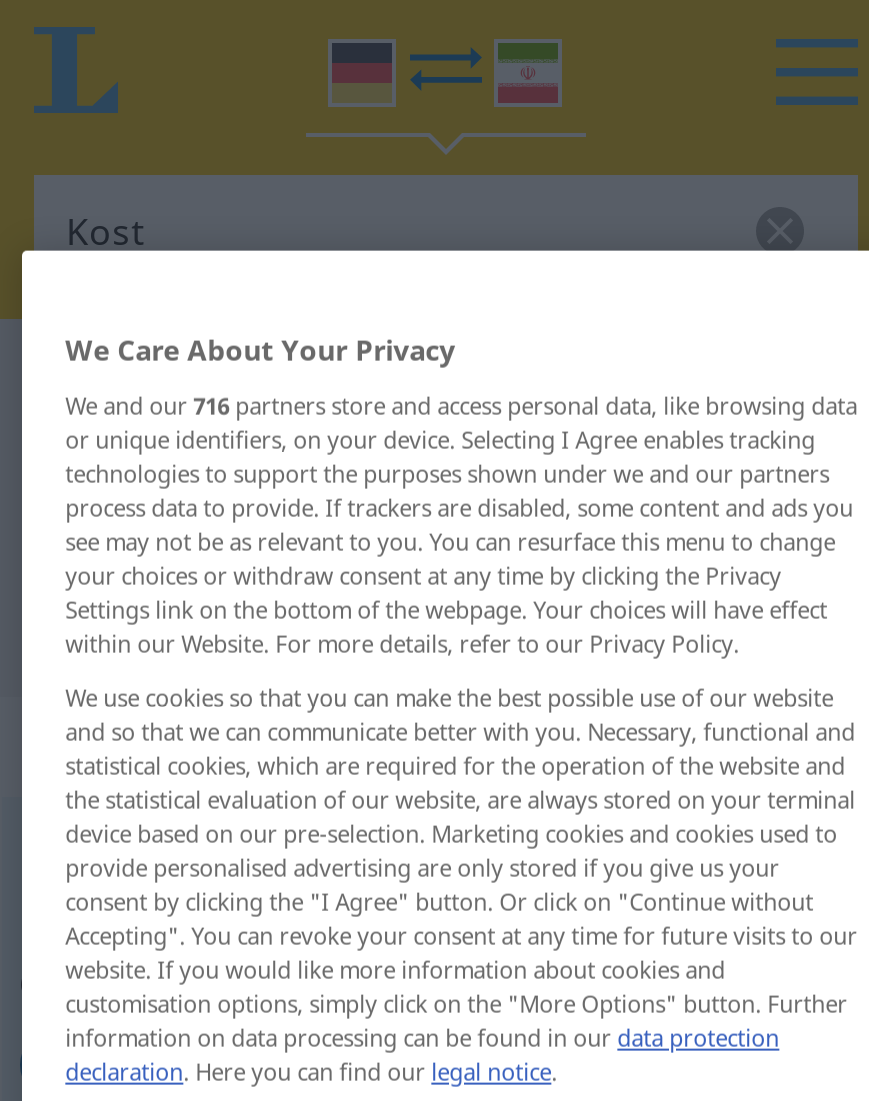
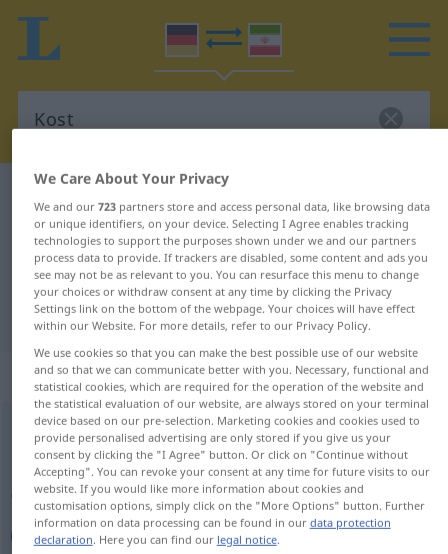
- We and our 716 partners store and access personal data, like browsing data
+ We and our 723 partners store and access personal data, like browsing data
